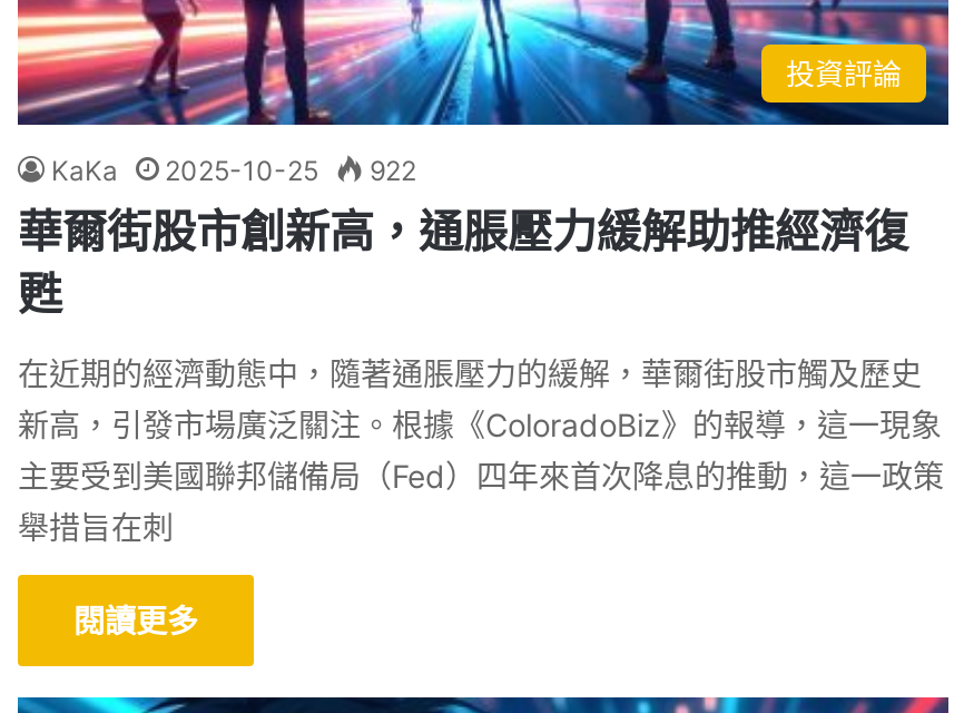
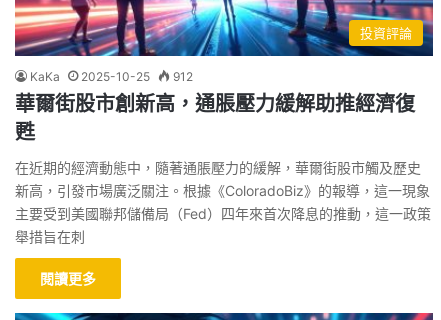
- KaKa 2025-10-25 922
+ KaKa 2025-10-25 912
